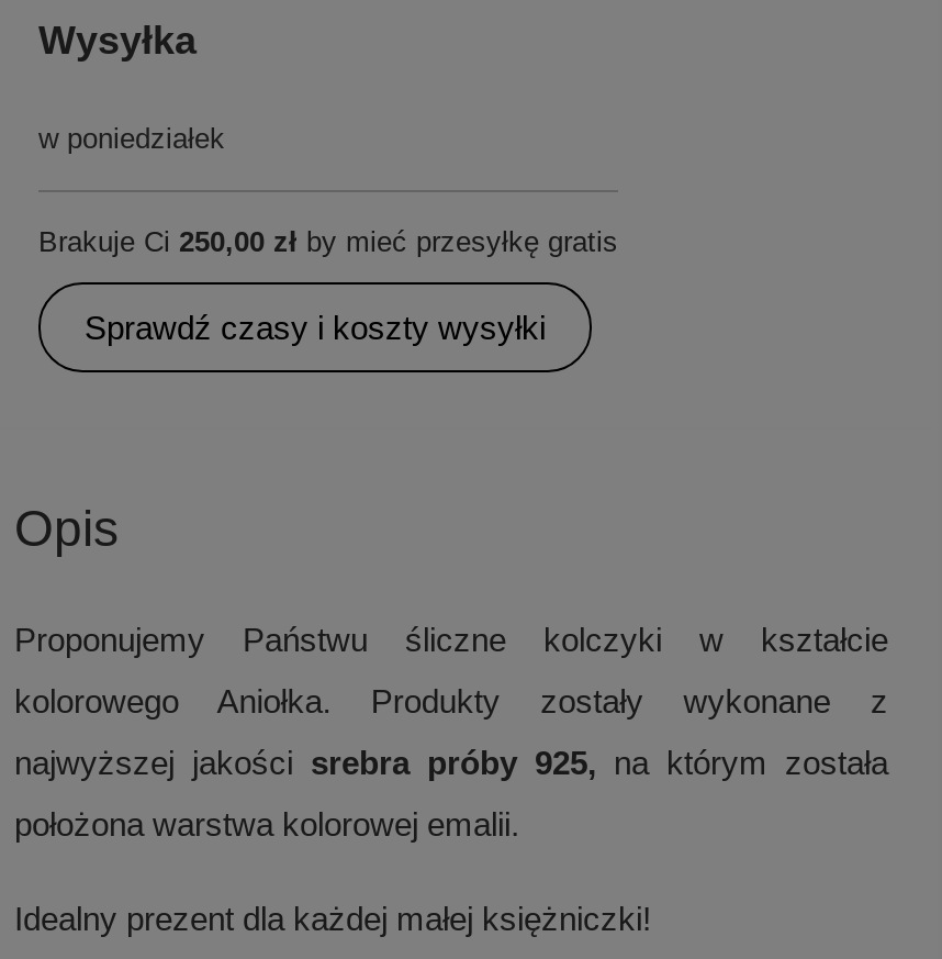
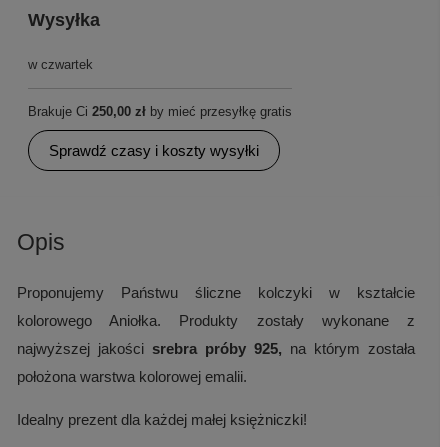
- w poniedziałek
+ w czwartek
